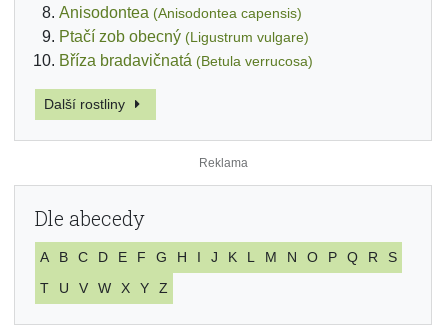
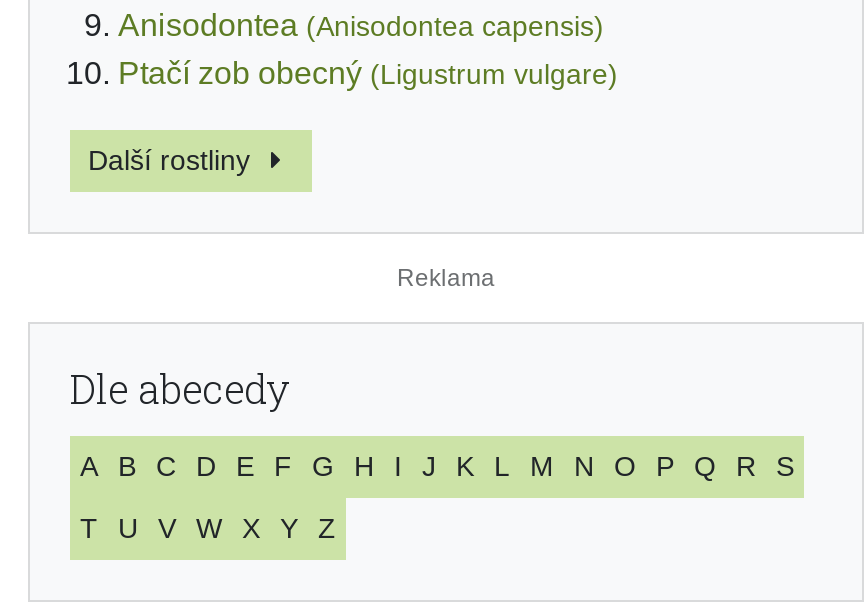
- Bříza bradavičnatá (Betula verrucosa)
